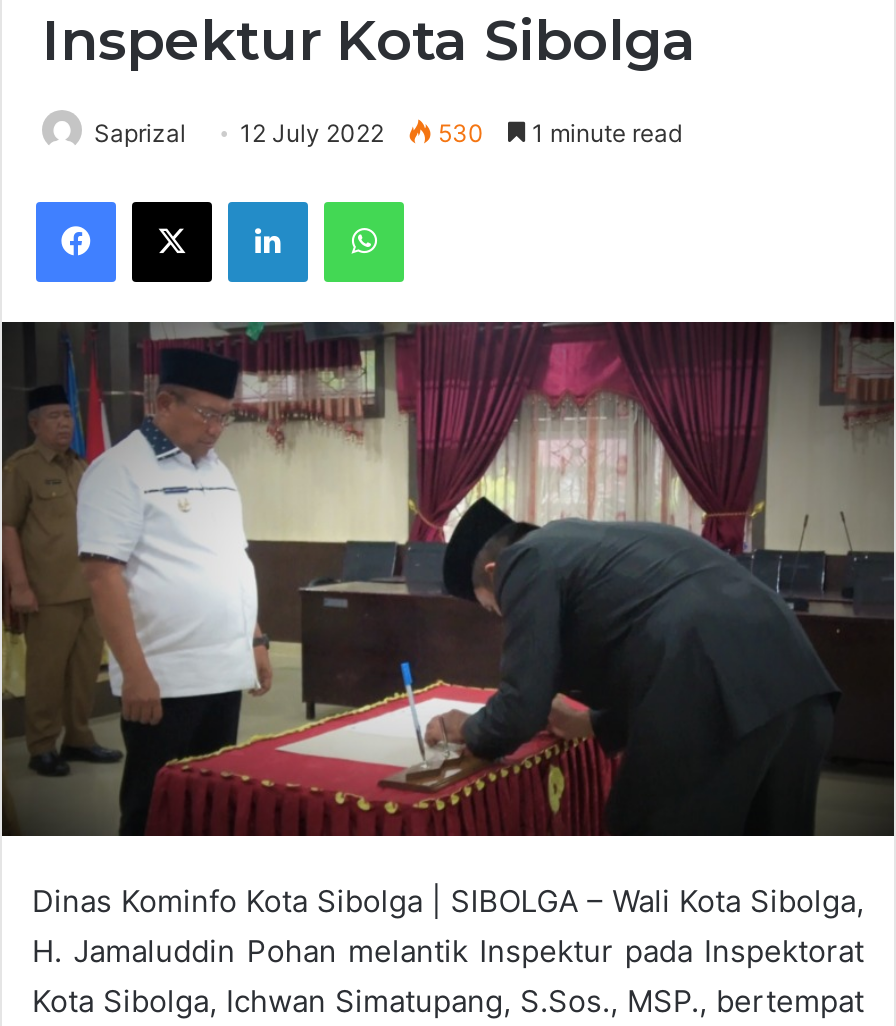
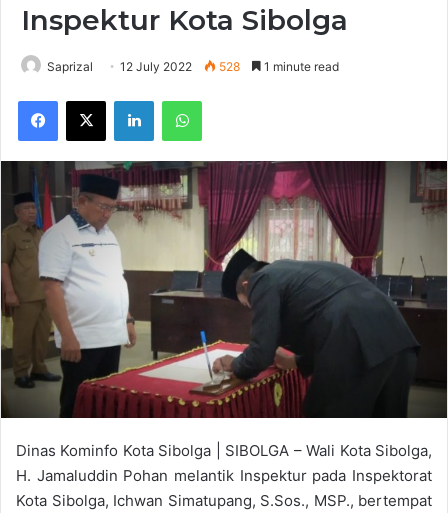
- Saprizal 12 July 2022 530 1 minute read
+ Saprizal 12 July 2022 528 1 minute read
